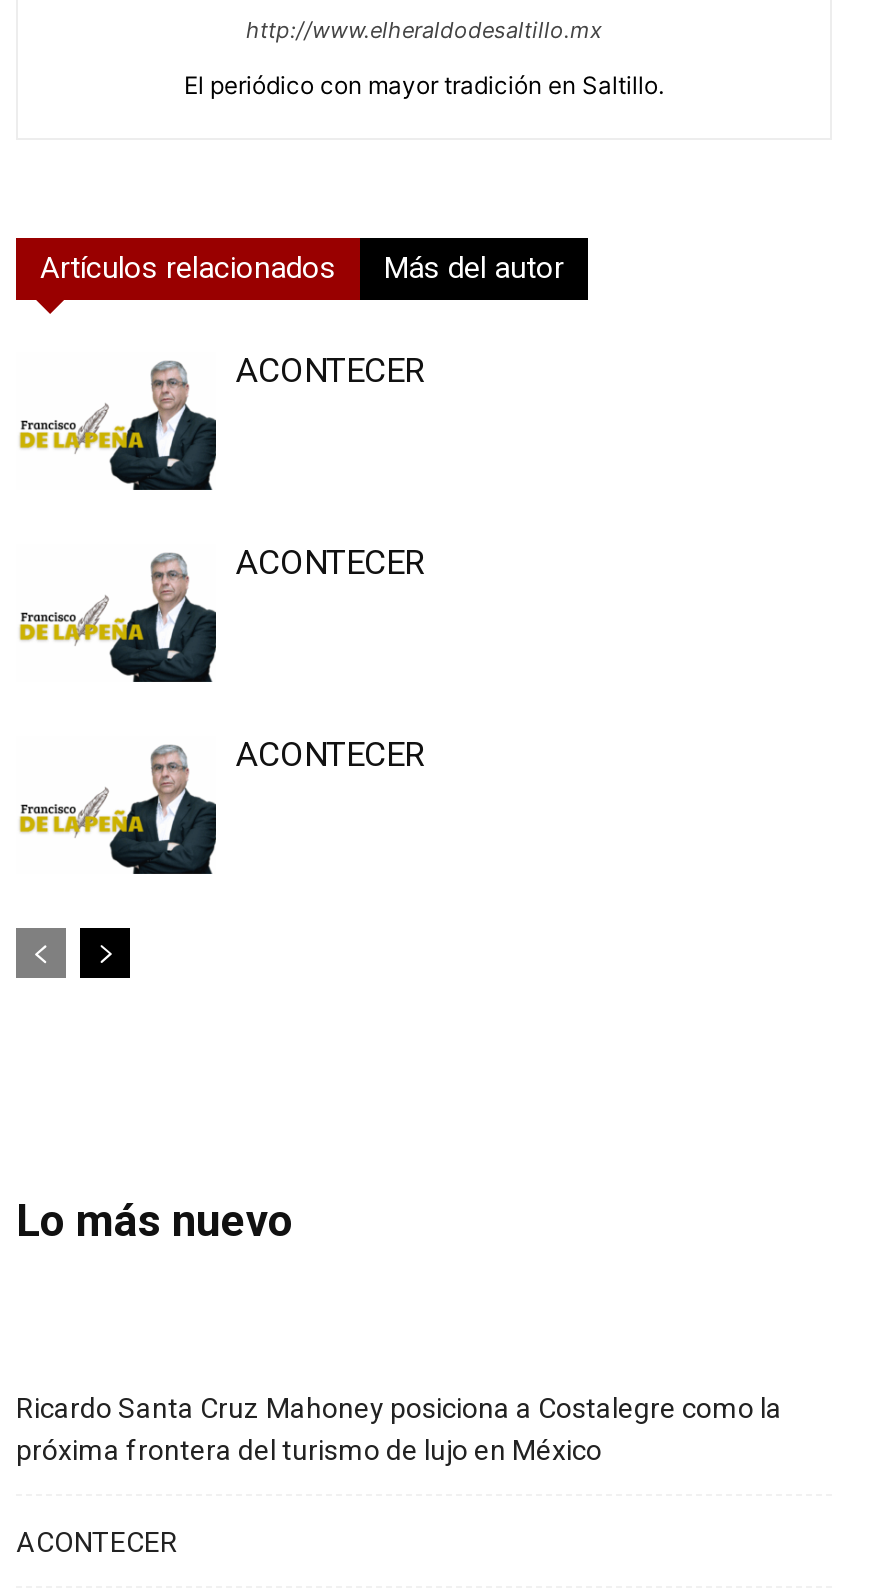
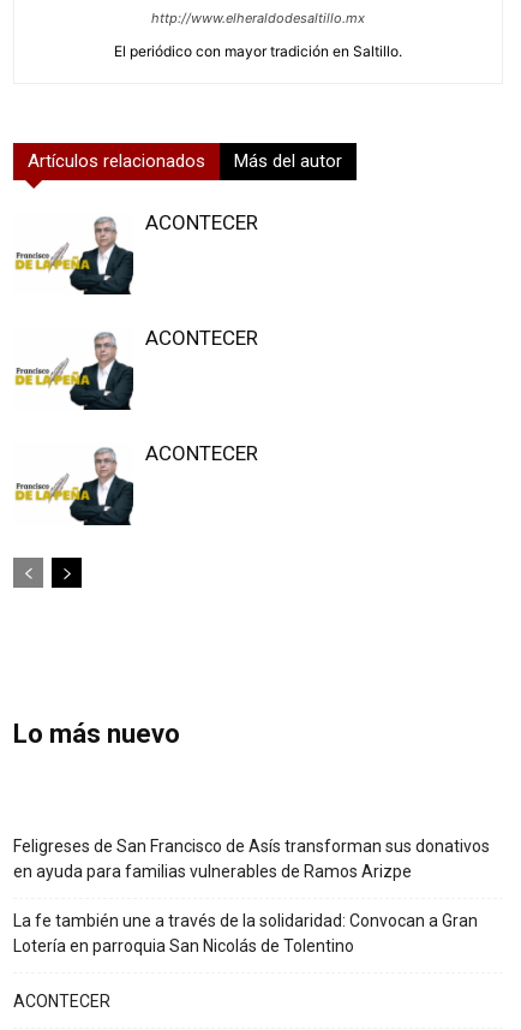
- Ricardo Santa Cruz Mahoney posiciona a Costalegre como la
- próxima frontera del turismo de lujo en México
+ Feligreses de San Francisco de Asís transforman sus donativos
+ en ayuda para familias vulnerables de Ramos Arizpe
+ La fe también une a través de la solidaridad: Convocan a Gran
+ Lotería en parroquia San Nicolás de Tolentino
